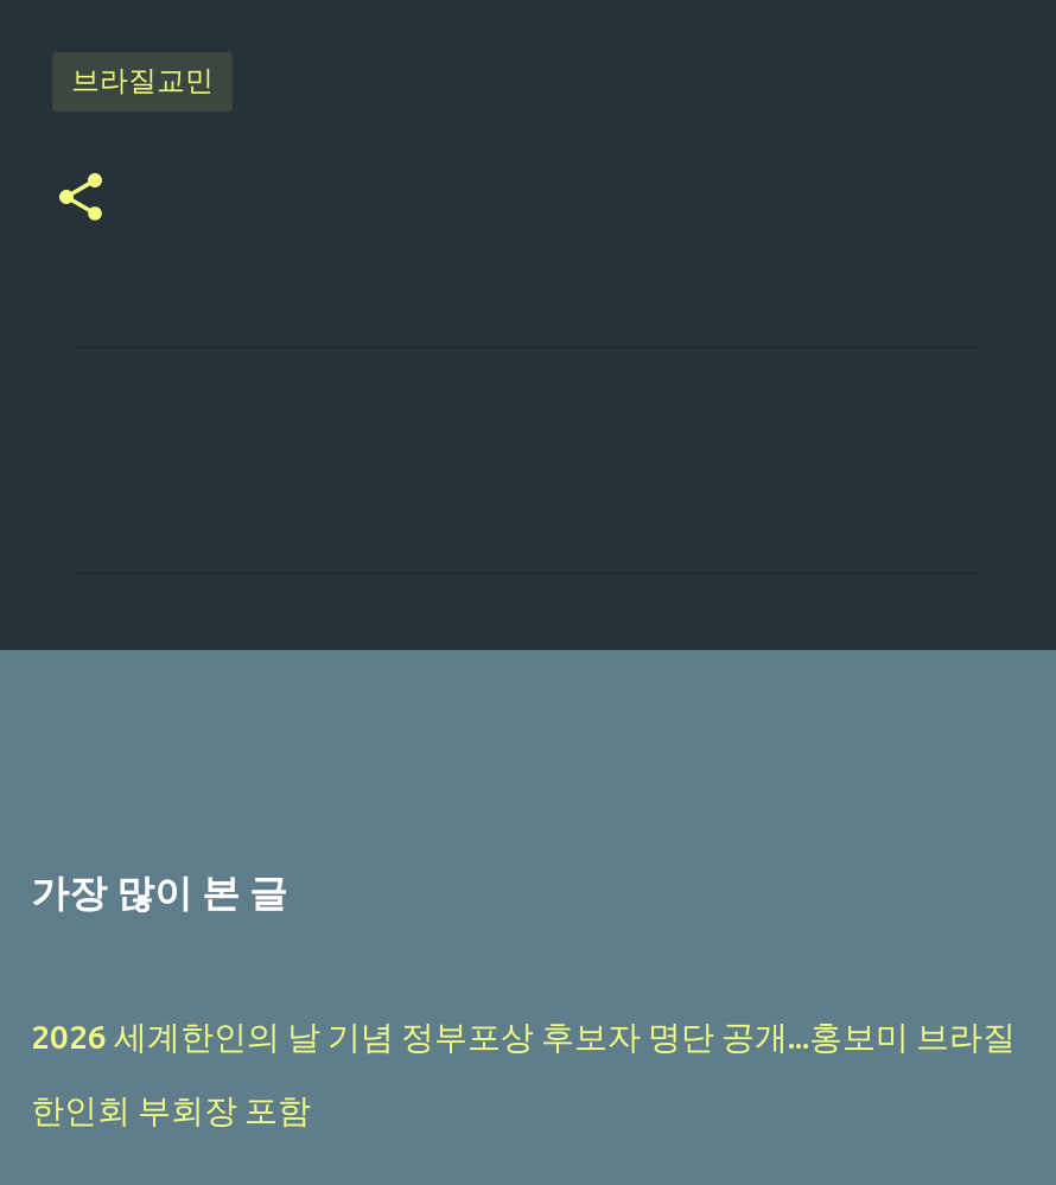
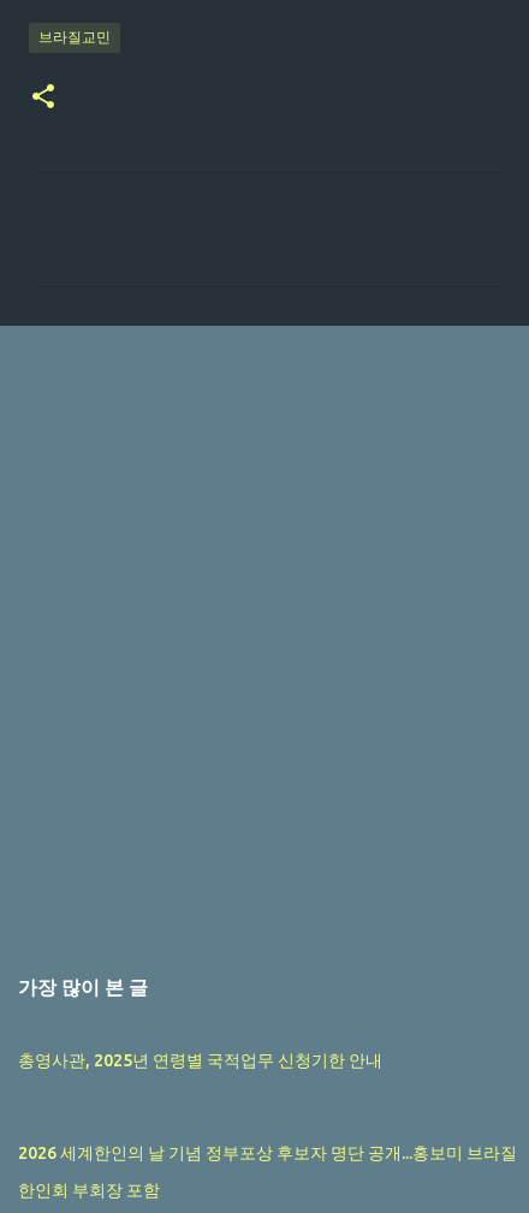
+ 총영사관, 2025년 연령별 국적업무 신청기한 안내
